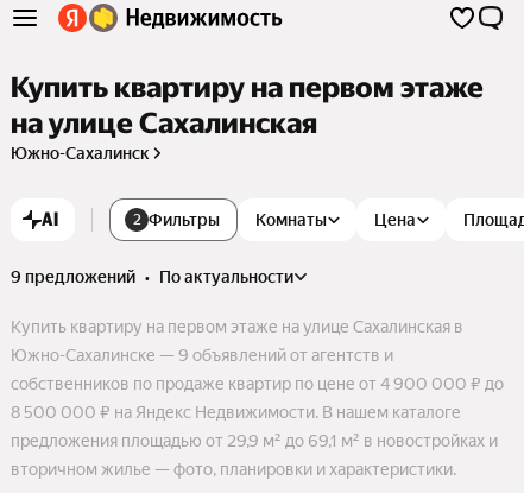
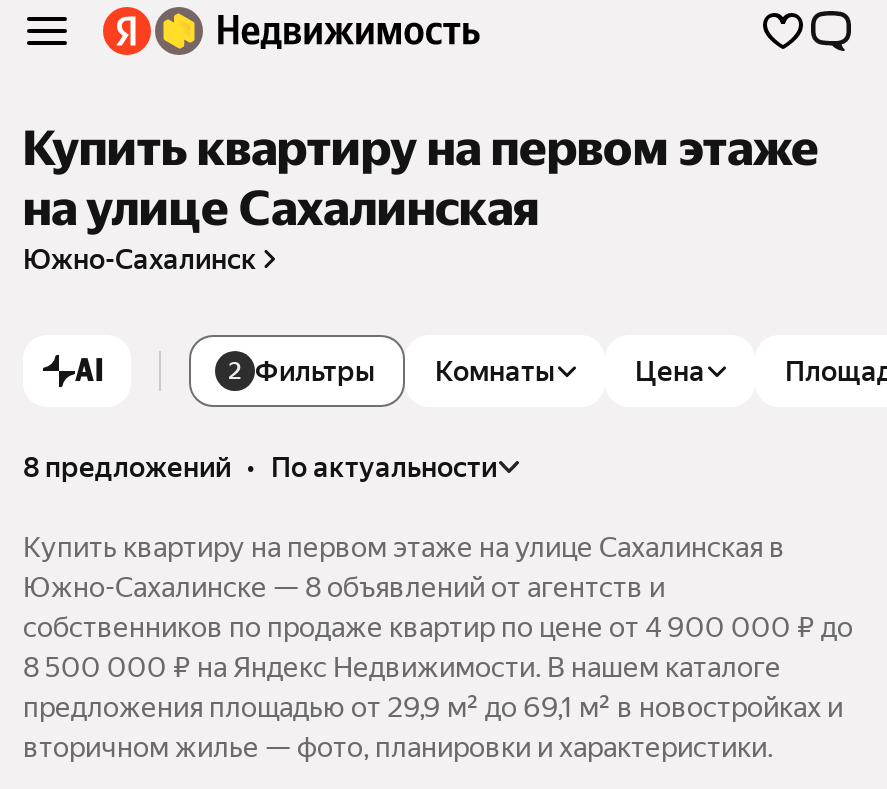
- 9 предложений • по актуальности
+ 8 предложений • по актуальности

- Южно-Сахалинске — 9 объявлений от агентств и
+ Южно-Сахалинске — 8 объявлений от агентств и
